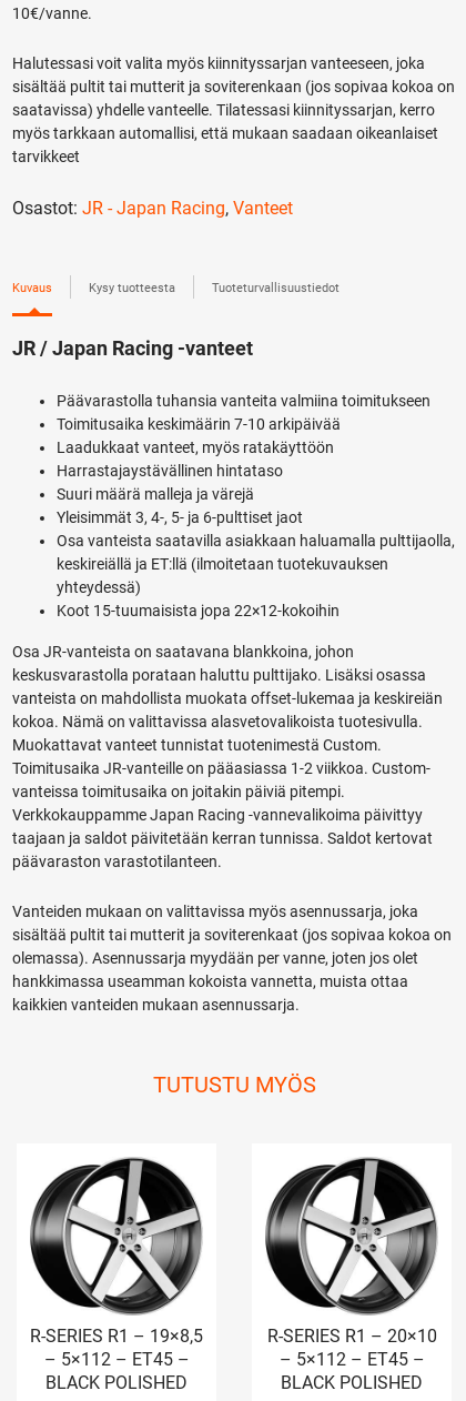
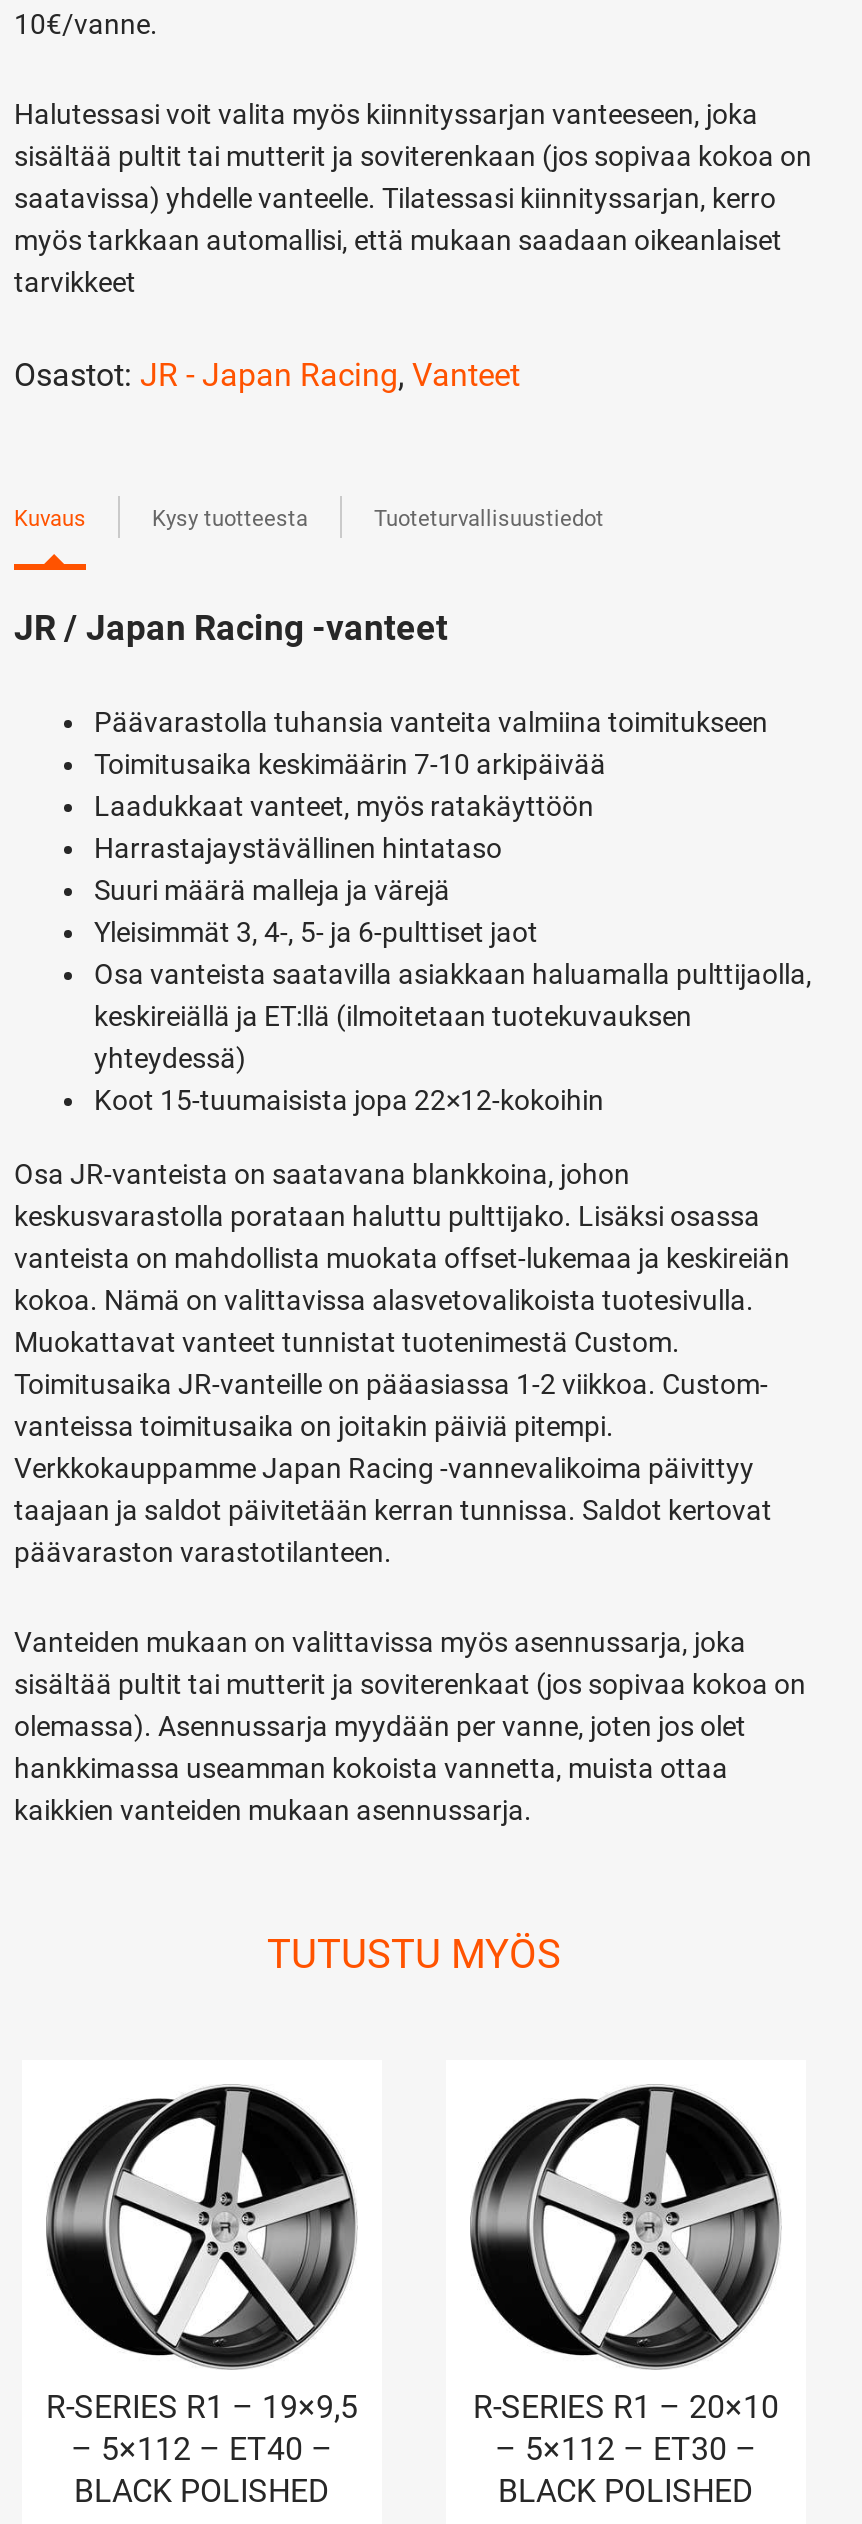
- R-SERIES R1 – 19×8,5
- – 5×112 – ET45 –
+ R-SERIES R1 – 19×9,5
+ – 5×112 – ET40 –

- – 5×112 – ET45 –
+ – 5×112 – ET30 –
